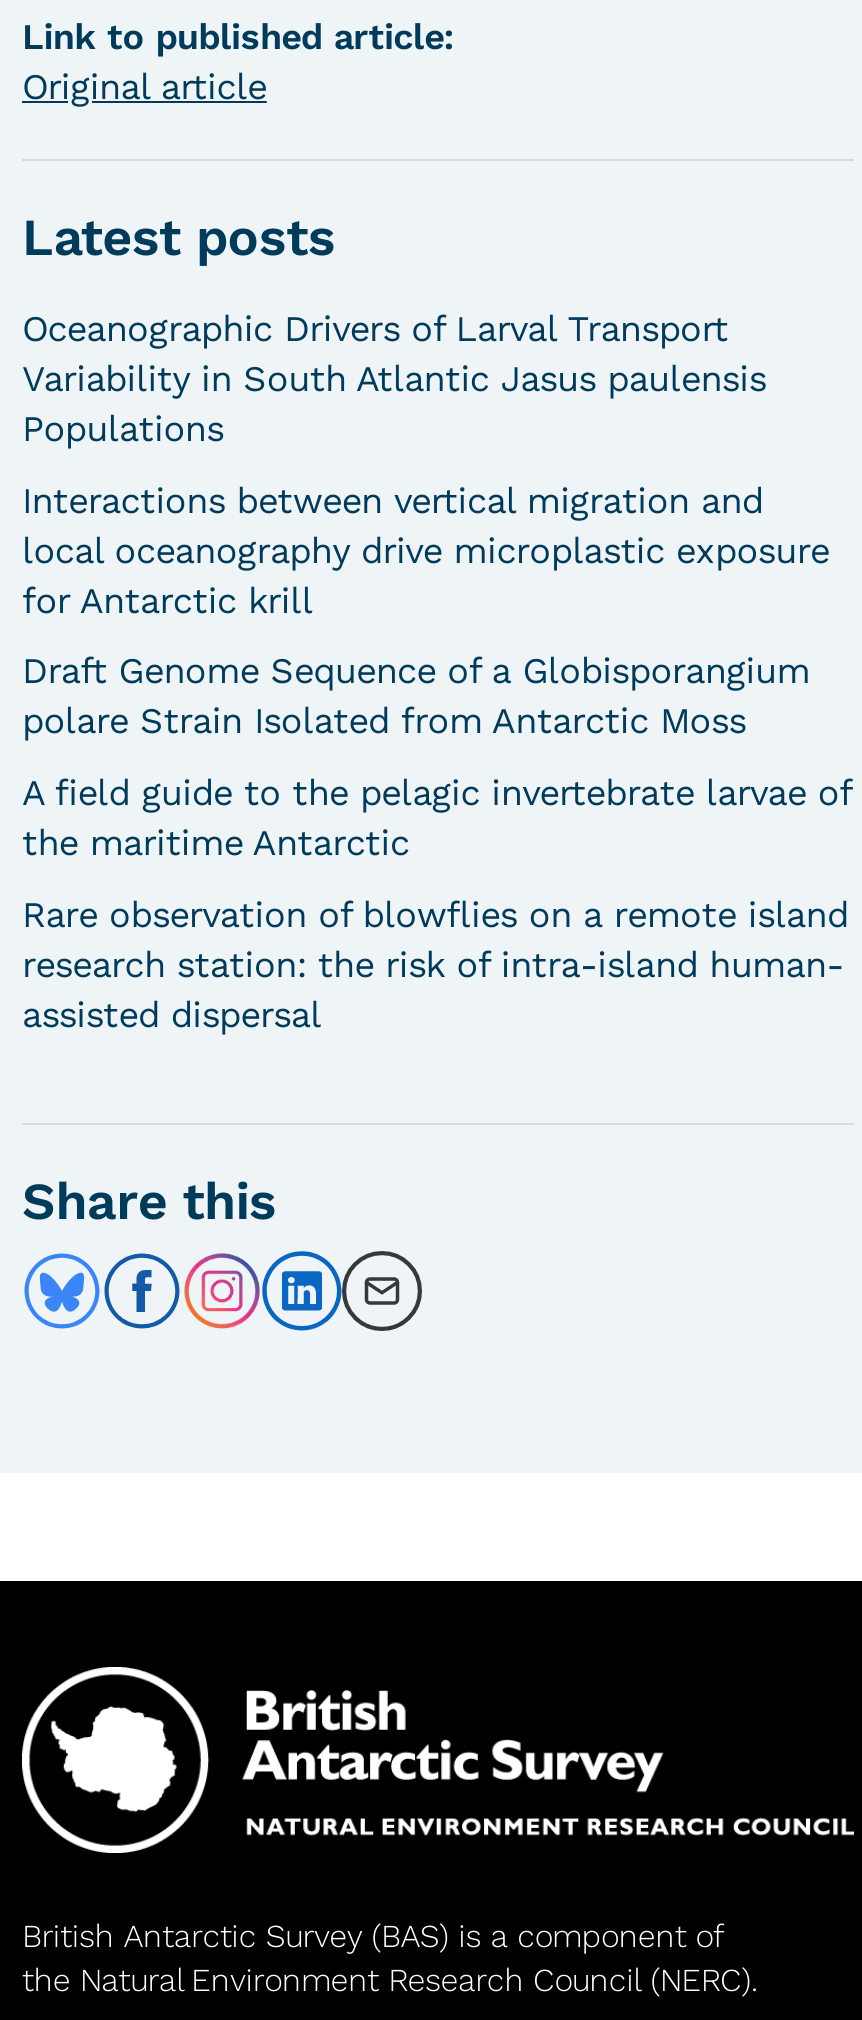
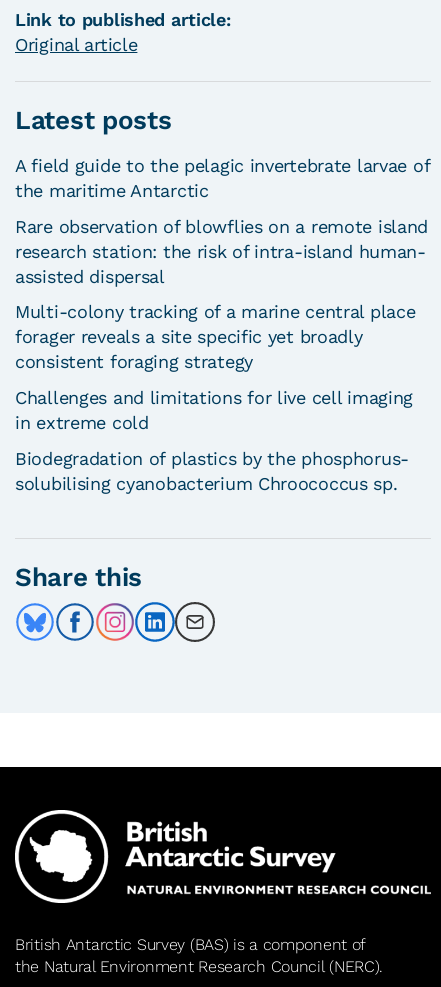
- Oceanographic Drivers of Larval Transport
- Variability in South Atlantic Jasus paulensis
- Populations
- Interactions between vertical migration and
- local oceanography drive microplastic exposure
- for Antarctic krill
- Draft Genome Sequence of a Globisporangium
- polare Strain Isolated from Antarctic Moss

moved up: A field guide to the pelagic invertebrate larvae of | the maritime Antarctic | Rare observation of blowflies on a remote island | research station: the risk of intra-island human- | assisted dispersal

+ Multi-colony tracking of a marine central place
+ forager reveals a site specific yet broadly
+ consistent foraging strategy
+ Challenges and limitations for live cell imaging
+ in extreme cold
+ Biodegradation of plastics by the phosphorus-
+ solubilising cyanobacterium Chroococcus sp.
